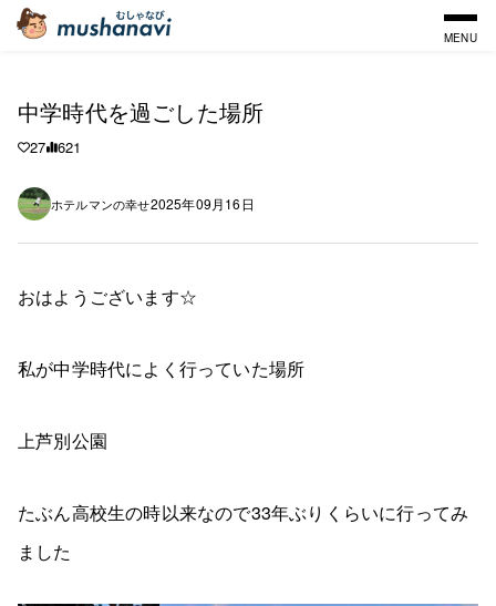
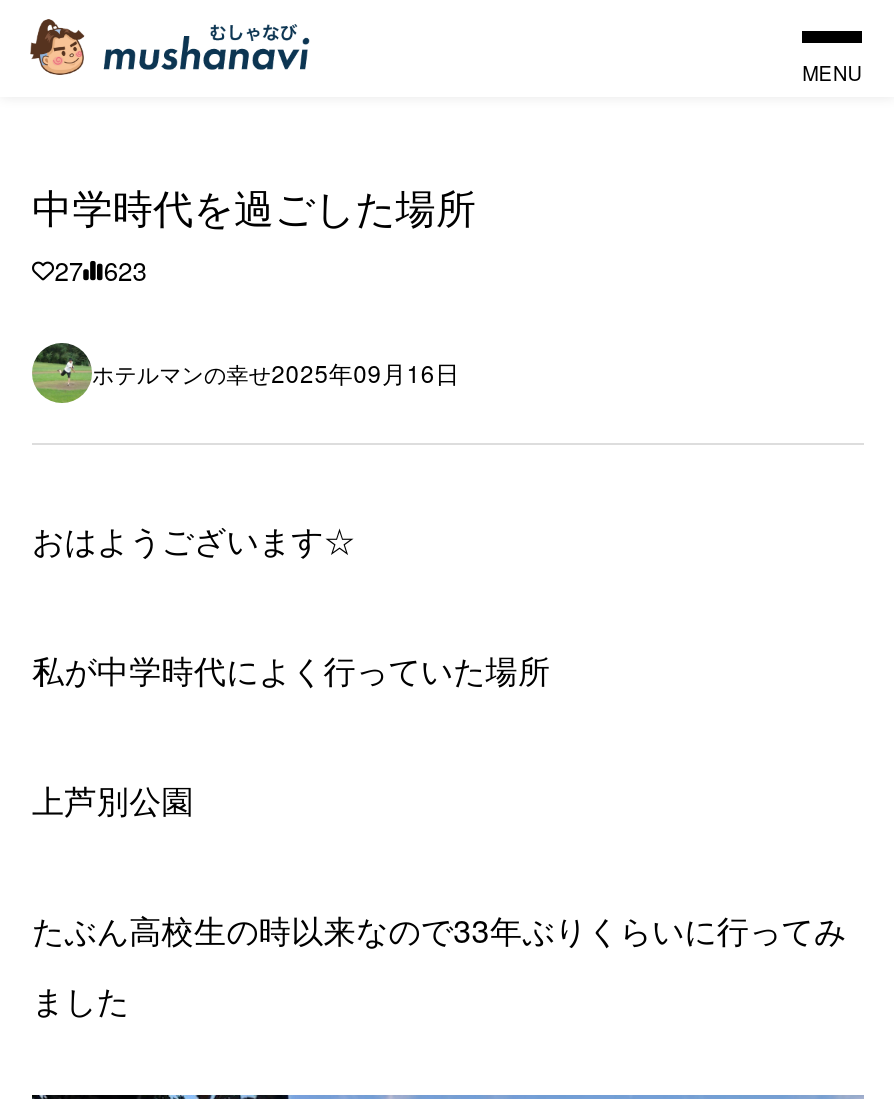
- 27 621
+ 27 623
